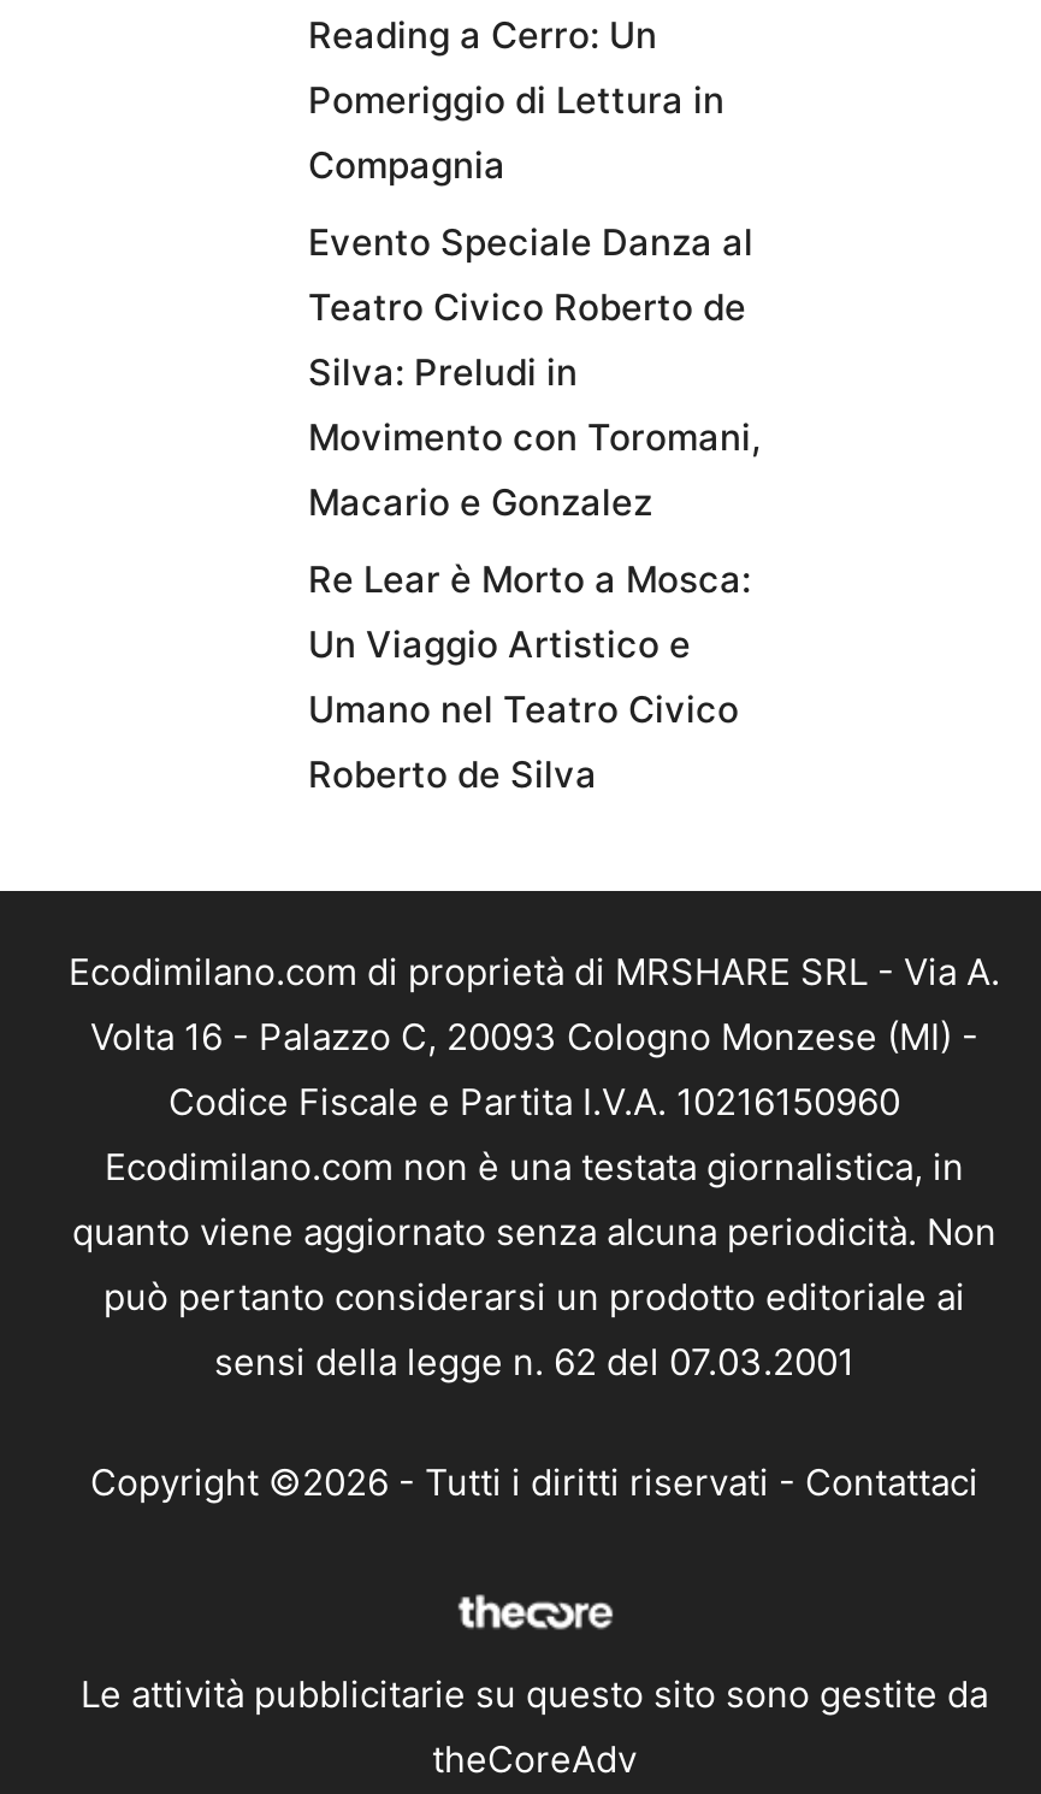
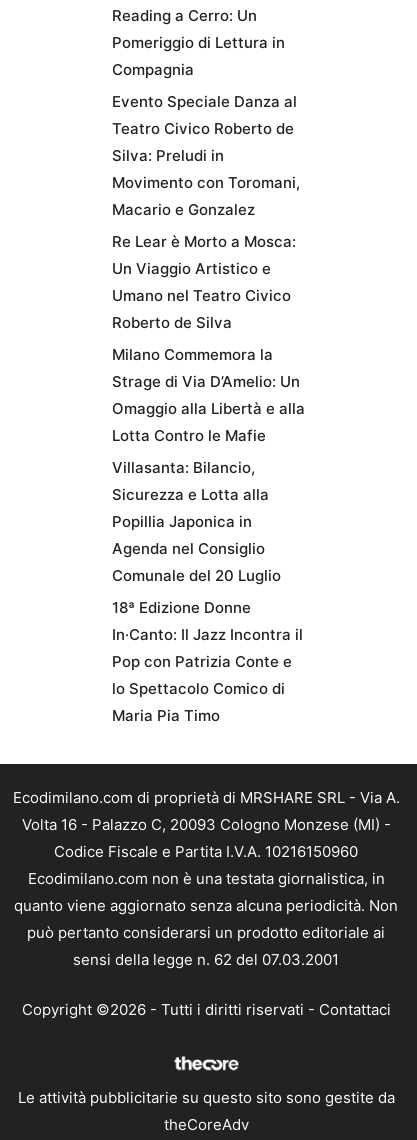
+ Milano Commemora la
+ Strage di Via D’Amelio: Un
+ Omaggio alla Libertà e alla
+ Lotta Contro le Mafie
+ Villasanta: Bilancio,
+ Sicurezza e Lotta alla
+ Popillia Japonica in
+ Agenda nel Consiglio
+ Comunale del 20 Luglio
+ 18ª Edizione Donne
+ In·Canto: Il Jazz Incontra il
+ Pop con Patrizia Conte e
+ lo Spettacolo Comico di
+ Maria Pia Timo
